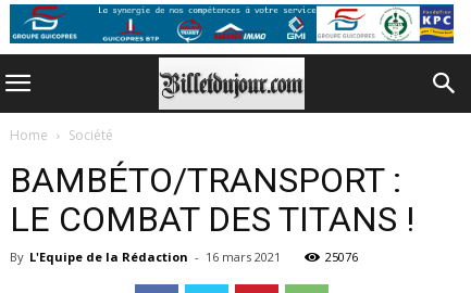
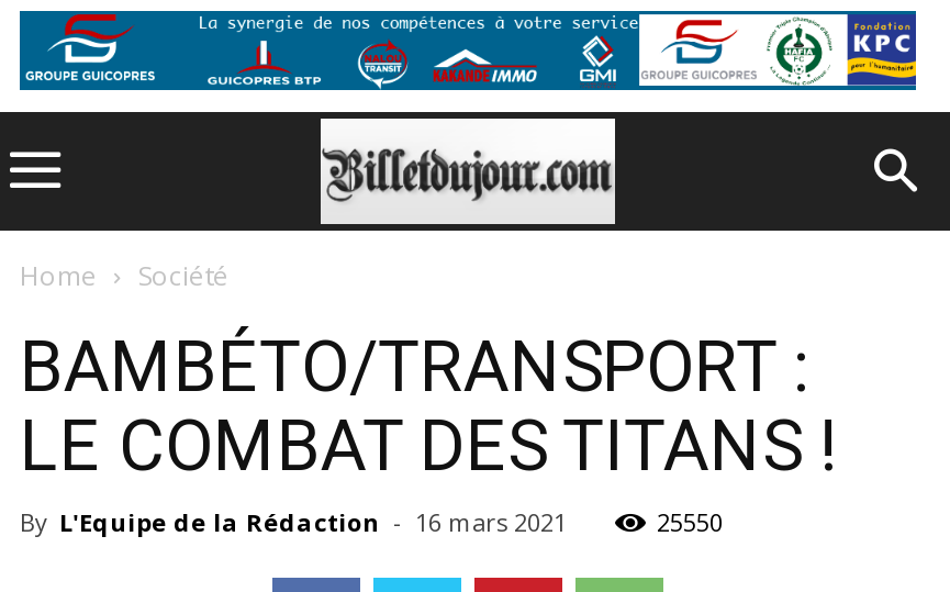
- 25076
+ 25550
